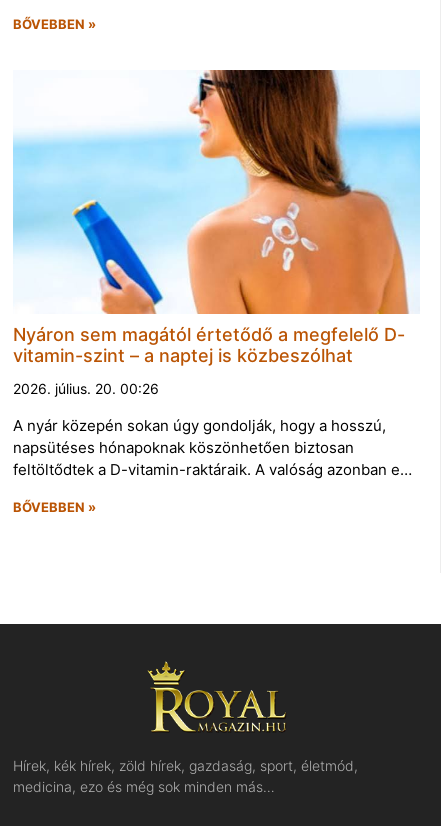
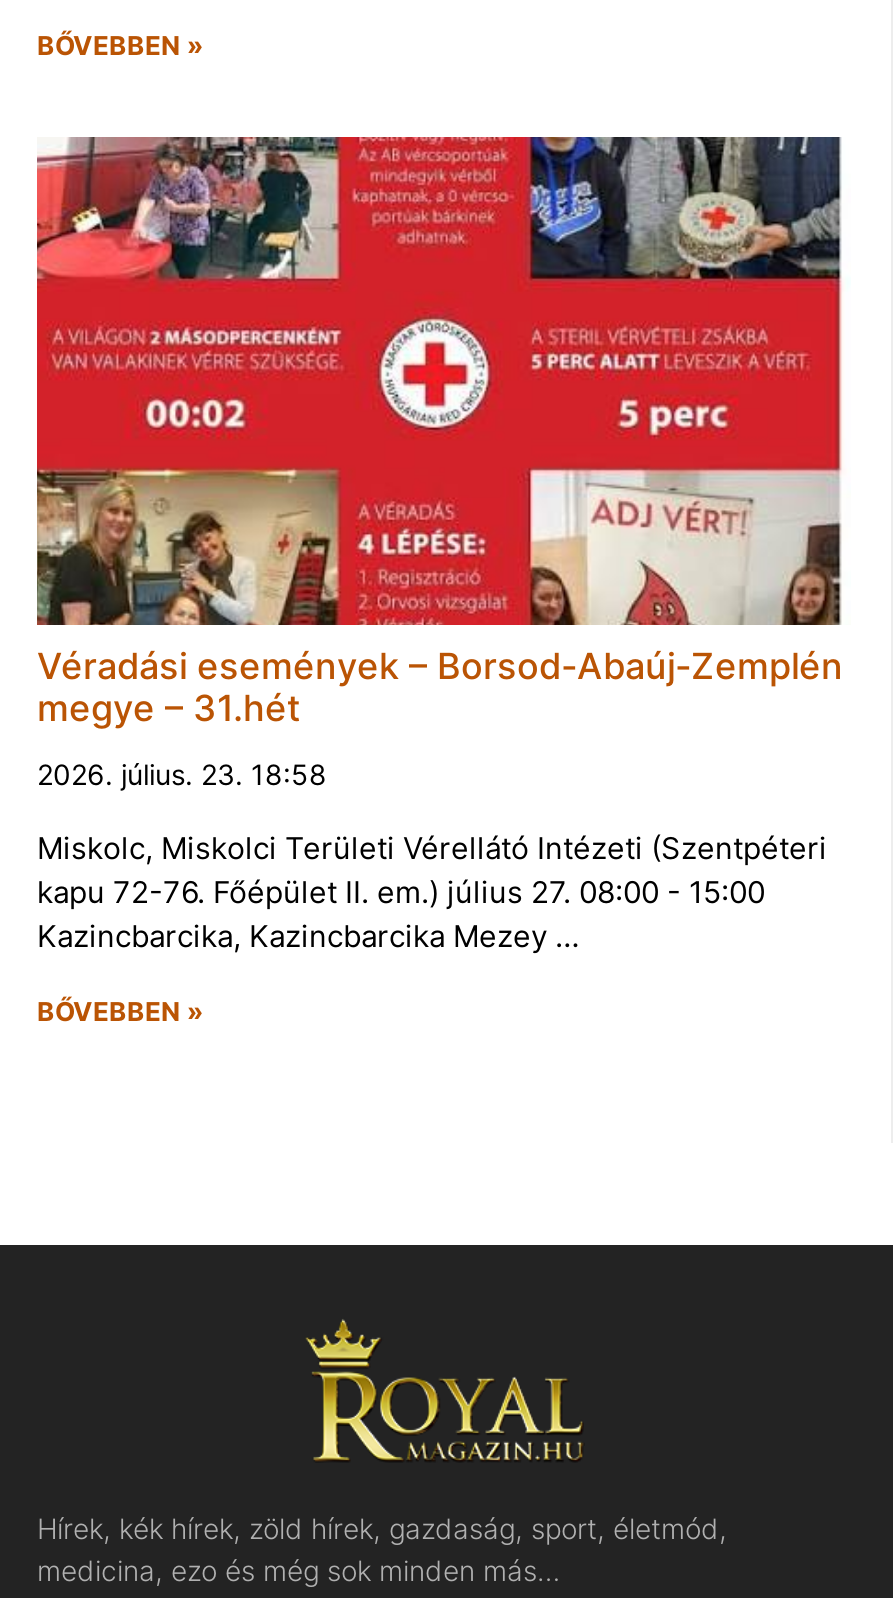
- [image]
- Nyáron sem magától értetődő a megfelelő D-
- vitamin-szint – a naptej is közbeszólhat
+ [image]
+ Véradási események – Borsod-Abaúj-Zemplén
+ megye – 31.hét

- 2026. július. 20. 00:26
+ 2026. július. 23. 18:58

- A nyár közepén sokan úgy gondolják, hogy a hosszú,
- napsütéses hónapoknak köszönhetően biztosan
- feltöltődtek a D-vitamin-raktáraik. A valóság azonban e…
+ Miskolc, Miskolci Területi Vérellátó Intézeti (Szentpéteri
+ kapu 72-76. Főépület II. em.) július 27. 08:00 - 15:00
+ Kazincbarcika, Kazincbarcika Mezey …
